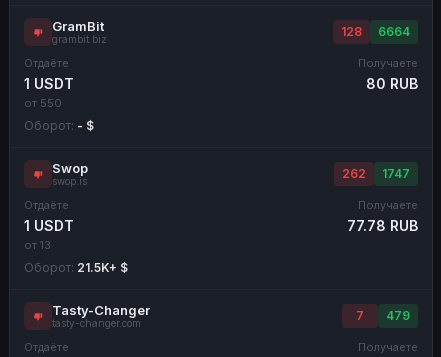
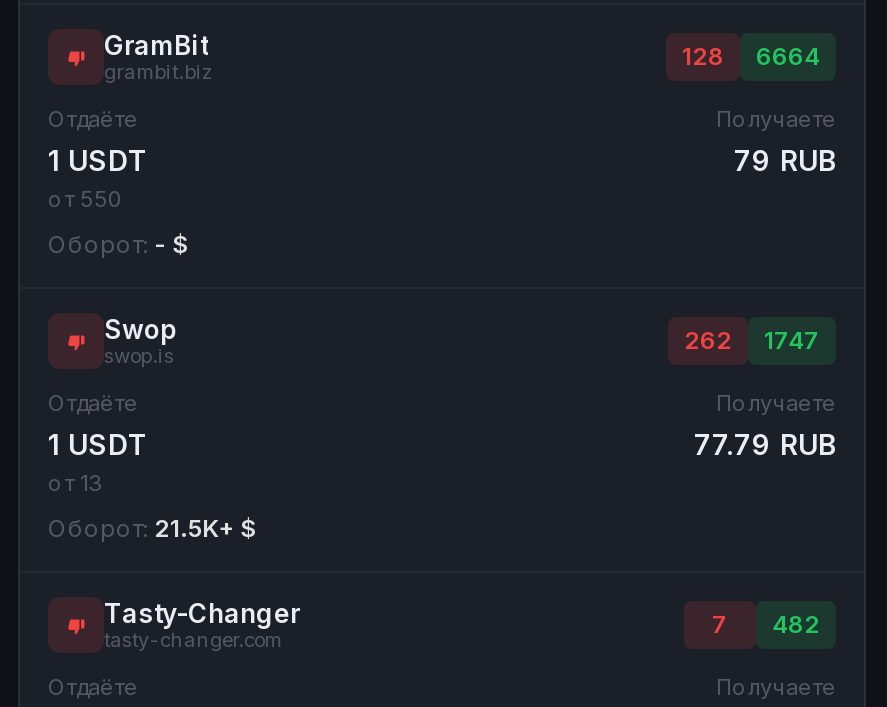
- 80 RUB
+ 79 RUB

- 77.78 RUB
+ 77.79 RUB

- 7 479
+ 7 482
